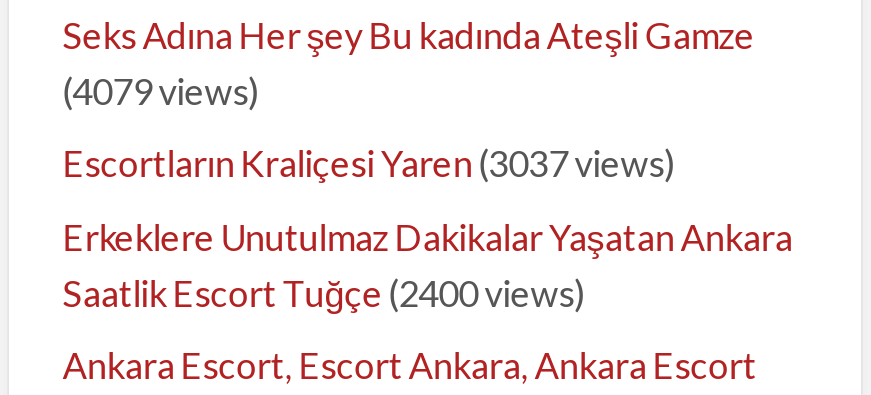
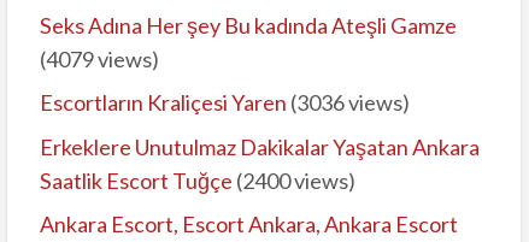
- Escortların Kraliçesi Yaren (3037 views)
+ Escortların Kraliçesi Yaren (3036 views)
